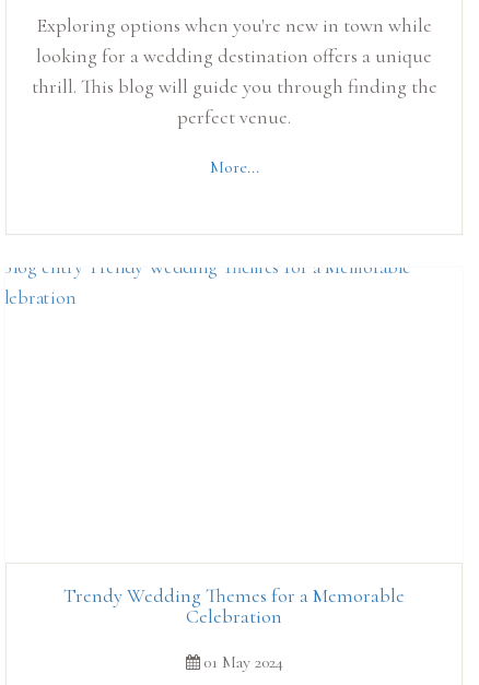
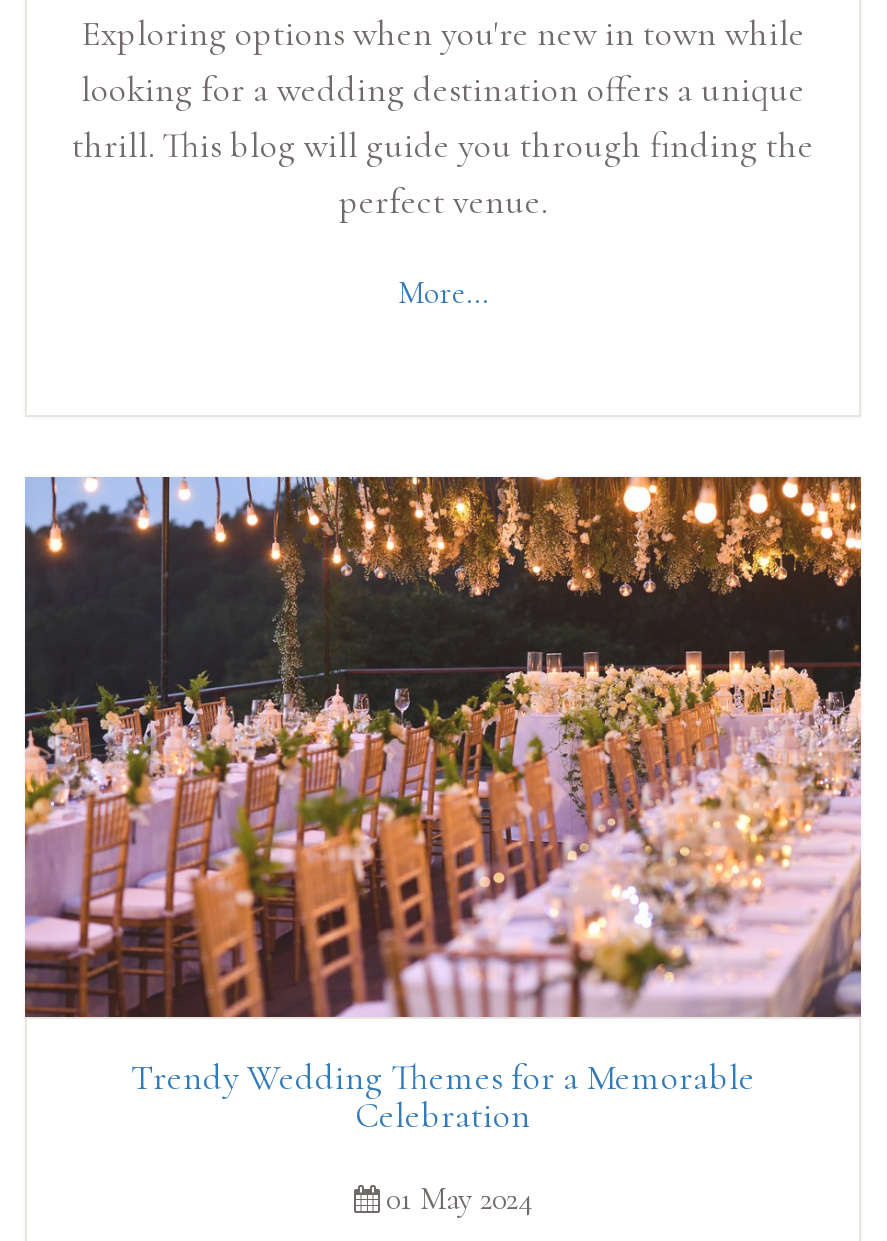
+ [image]
